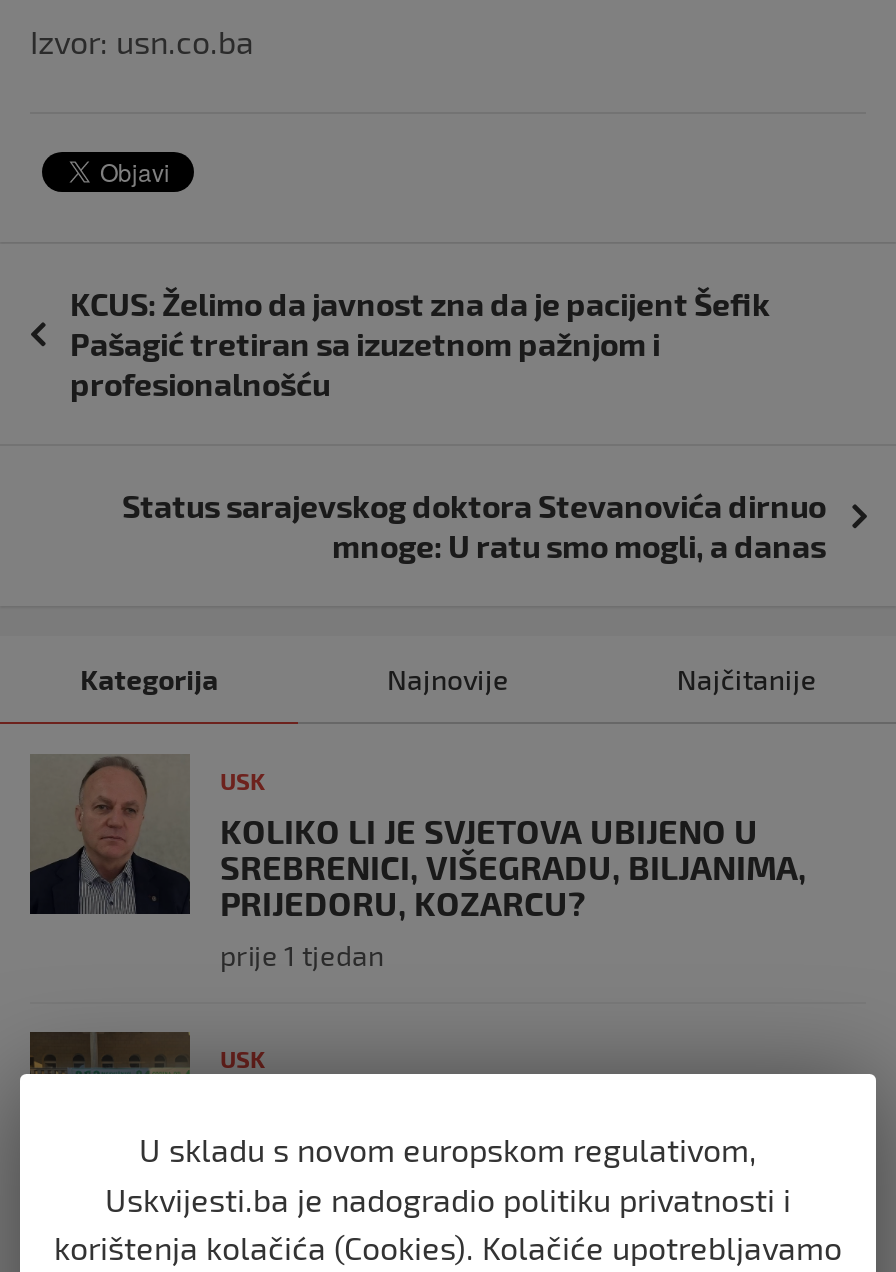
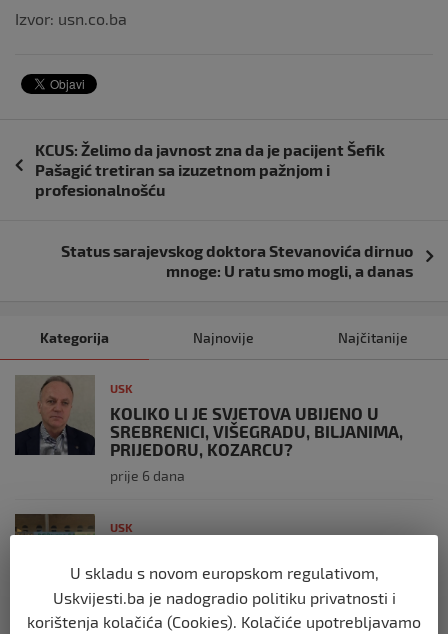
- prije 1 tjedan
+ prije 6 dana
